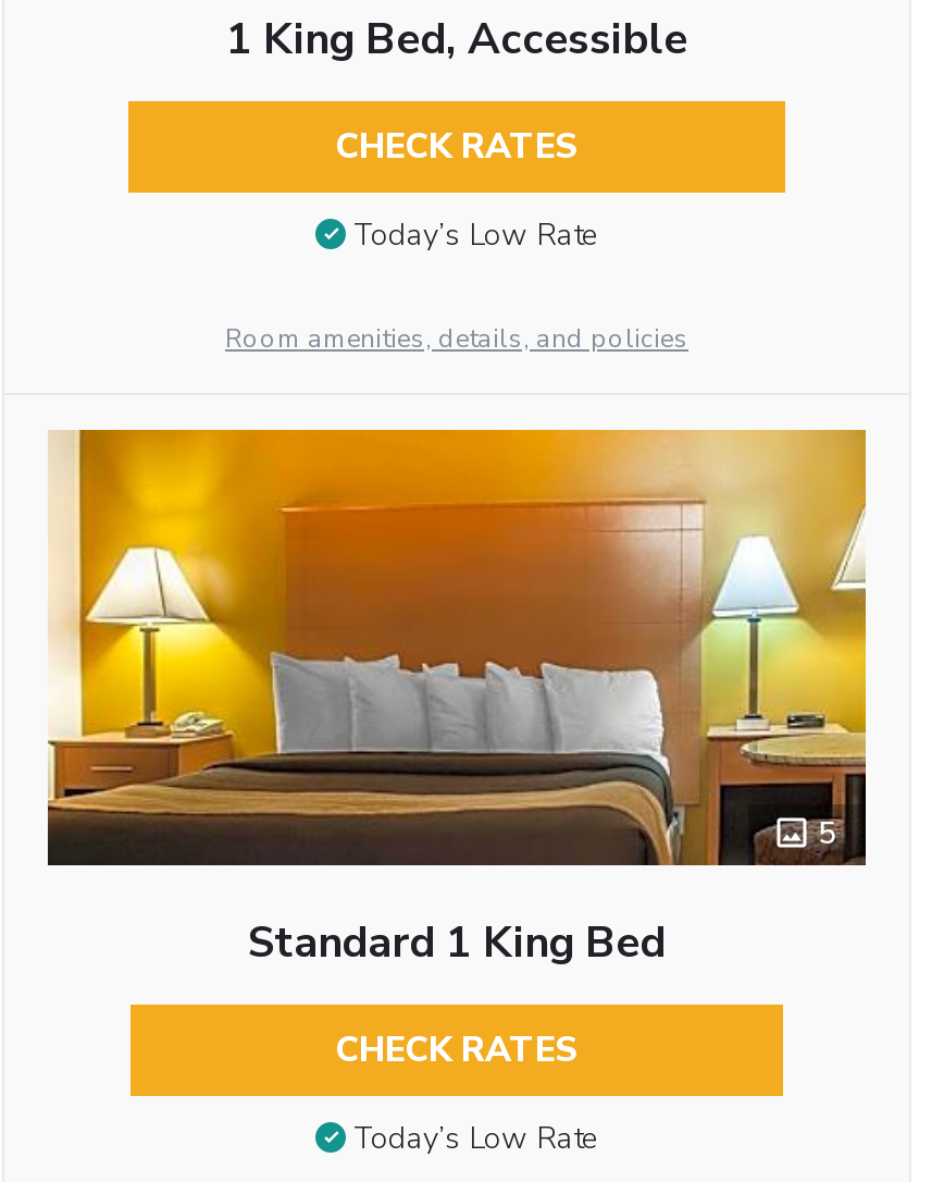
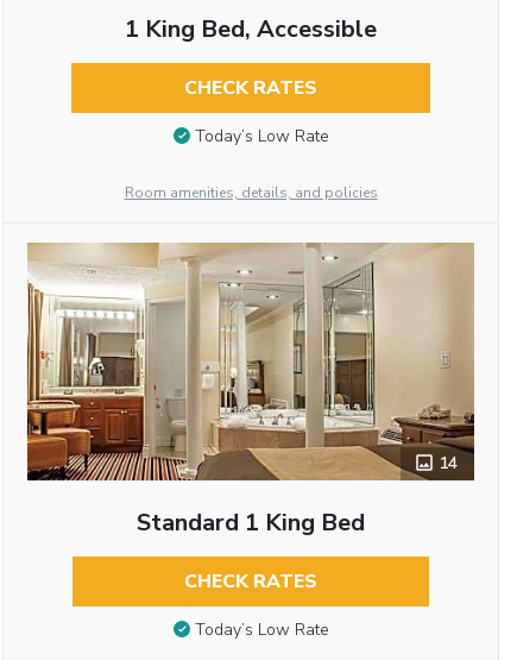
- [image]
- 5
+ [image]
+ 14
